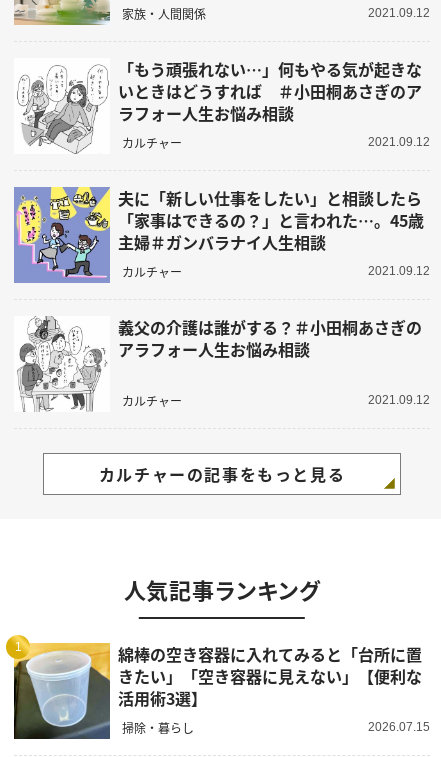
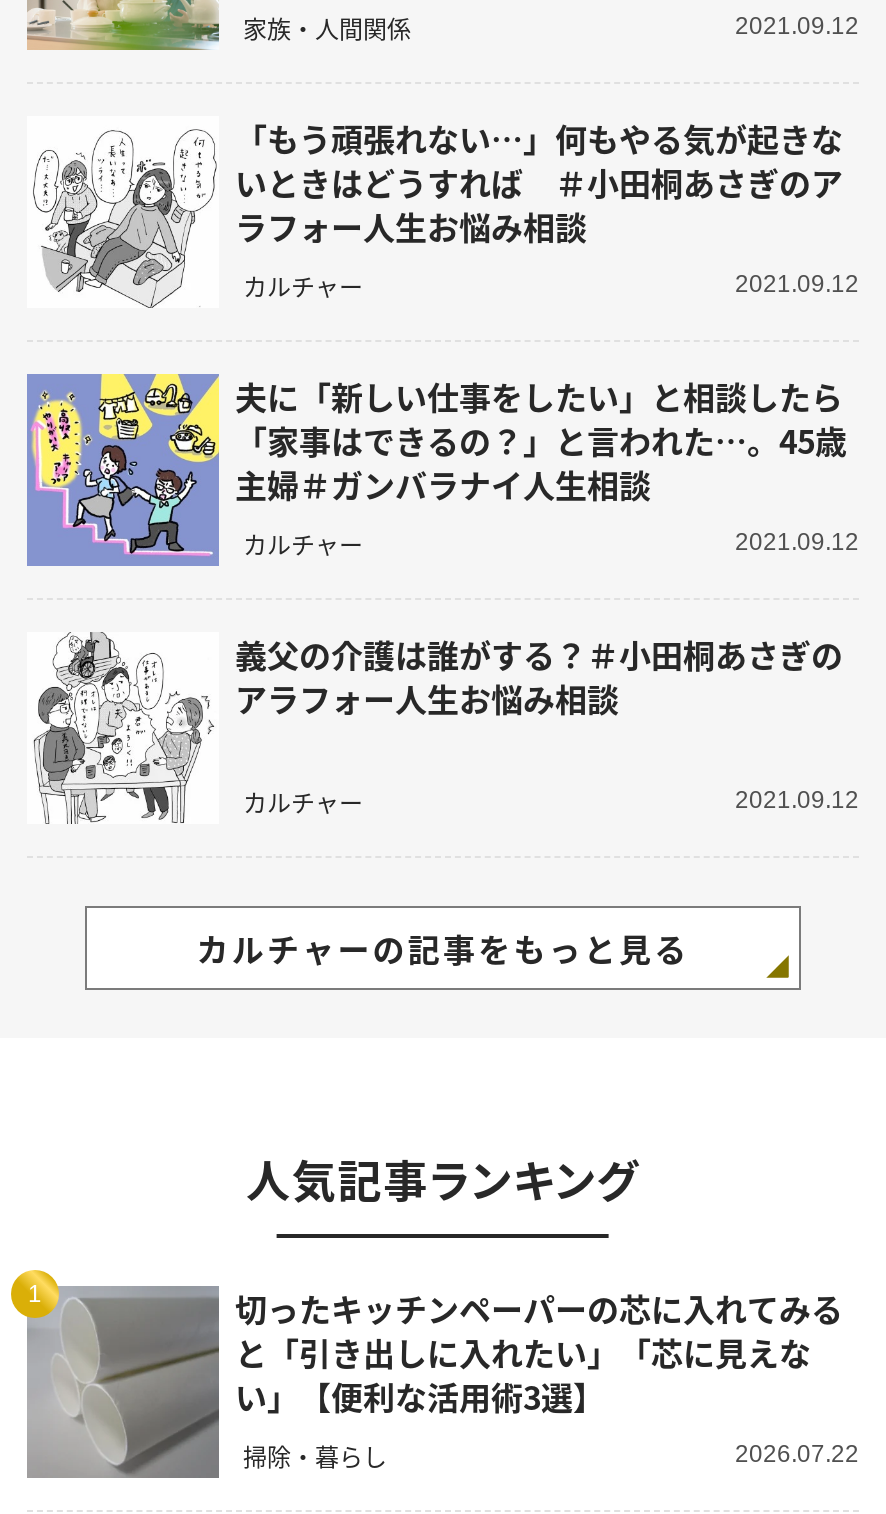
- [image]
- 綿棒の空き容器に入れてみると「台所に置
- きたい」「空き容器に見えない」【便利な
- 活用術3選】
+ [image]
+ 切ったキッチンペーパーの芯に入れてみる
+ と「引き出しに入れたい」「芯に見えな
+ い」【便利な活用術3選】

- 2026.07.15
+ 2026.07.22
